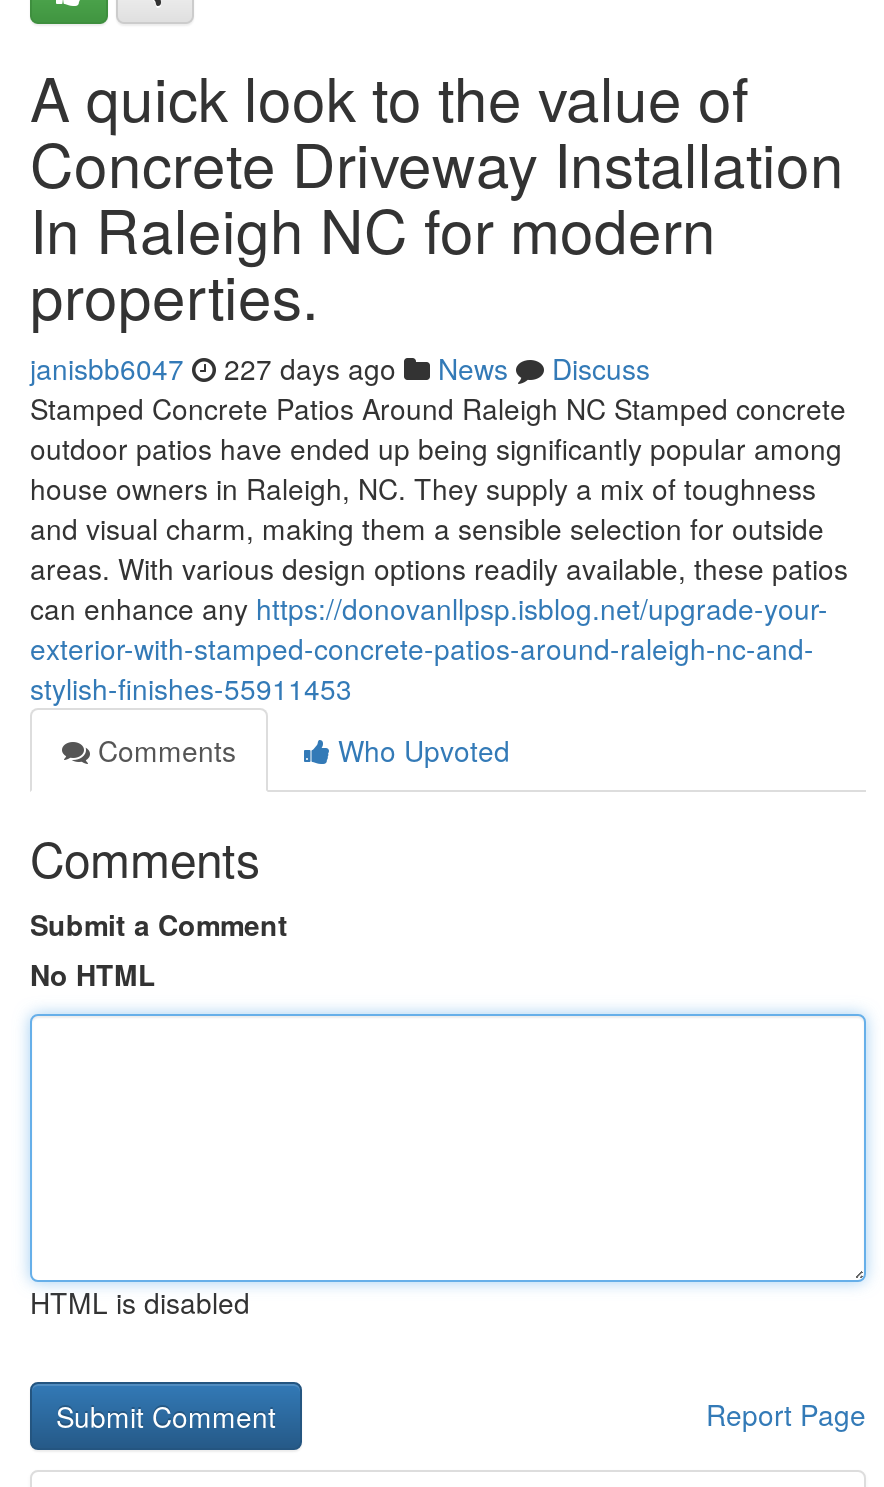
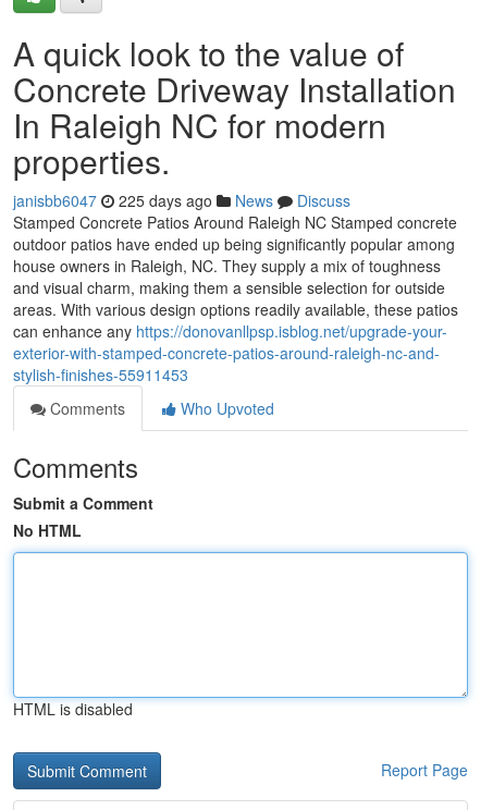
- janisbb6047 227 days ago News Discuss
+ janisbb6047 225 days ago News Discuss
